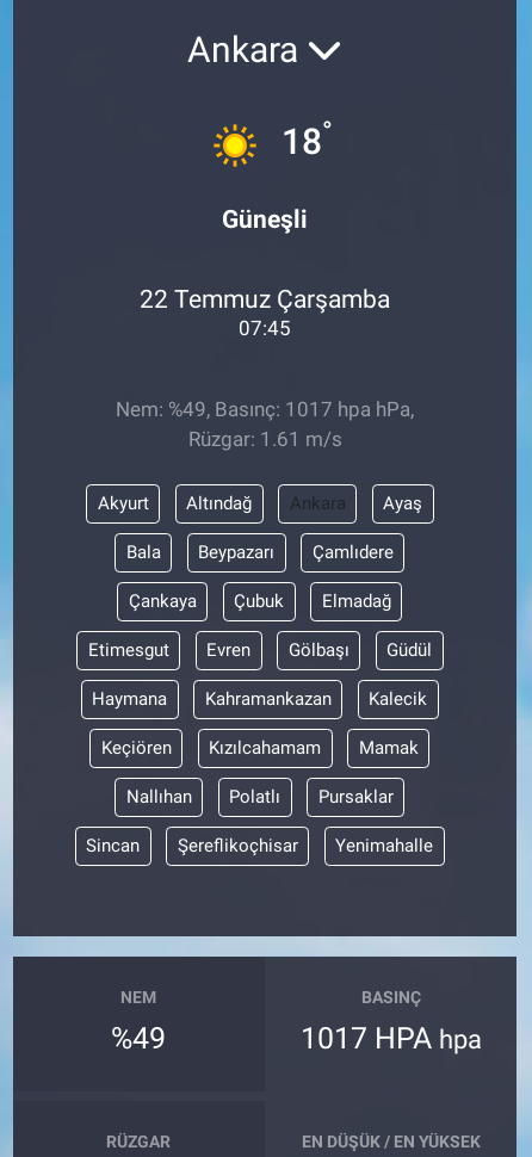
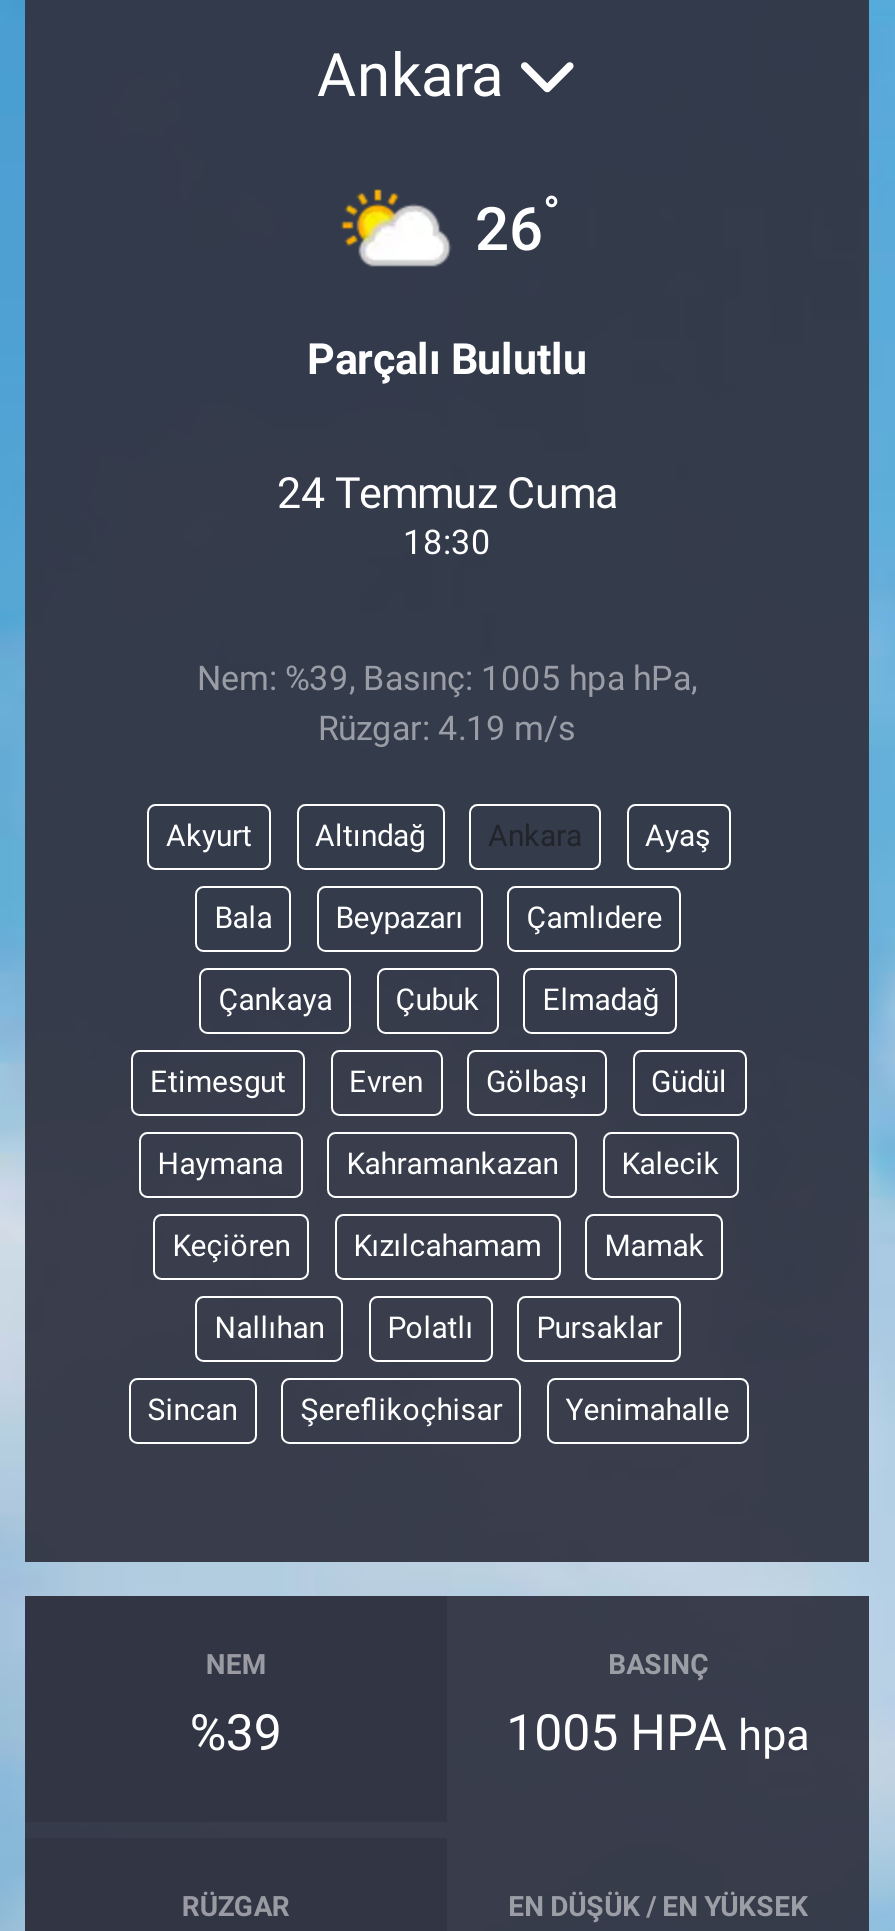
- [image]
- 18°
+ [image]
+ 26°

- Güneşli
+ Parçalı Bulutlu

- 22 Temmuz Çarşamba
- 07:45
+ 24 Temmuz Cuma
+ 18:30

- Nem: %49, Basınç: 1017 hpa hPa,
- Rüzgar: 1.61 m/s
+ Nem: %39, Basınç: 1005 hpa hPa,
+ Rüzgar: 4.19 m/s

- %49
+ %39

- 1017 HPA hpa
+ 1005 HPA hpa
